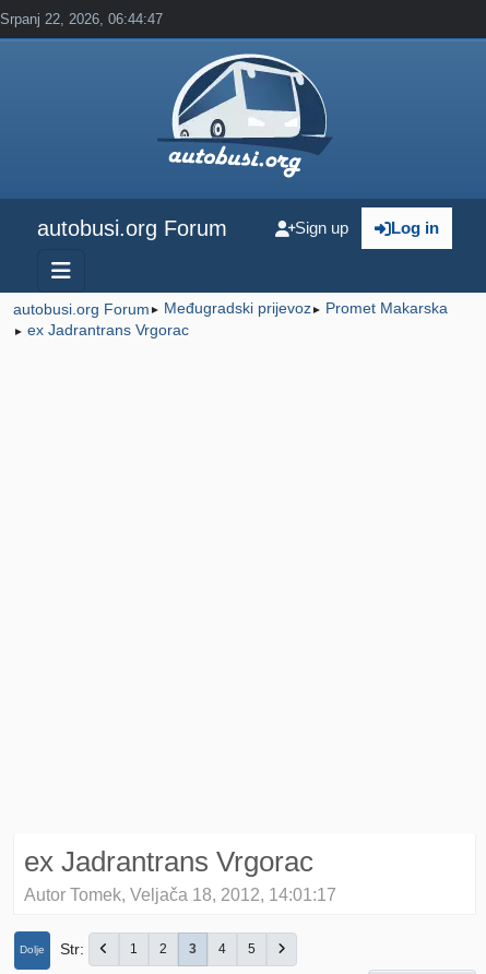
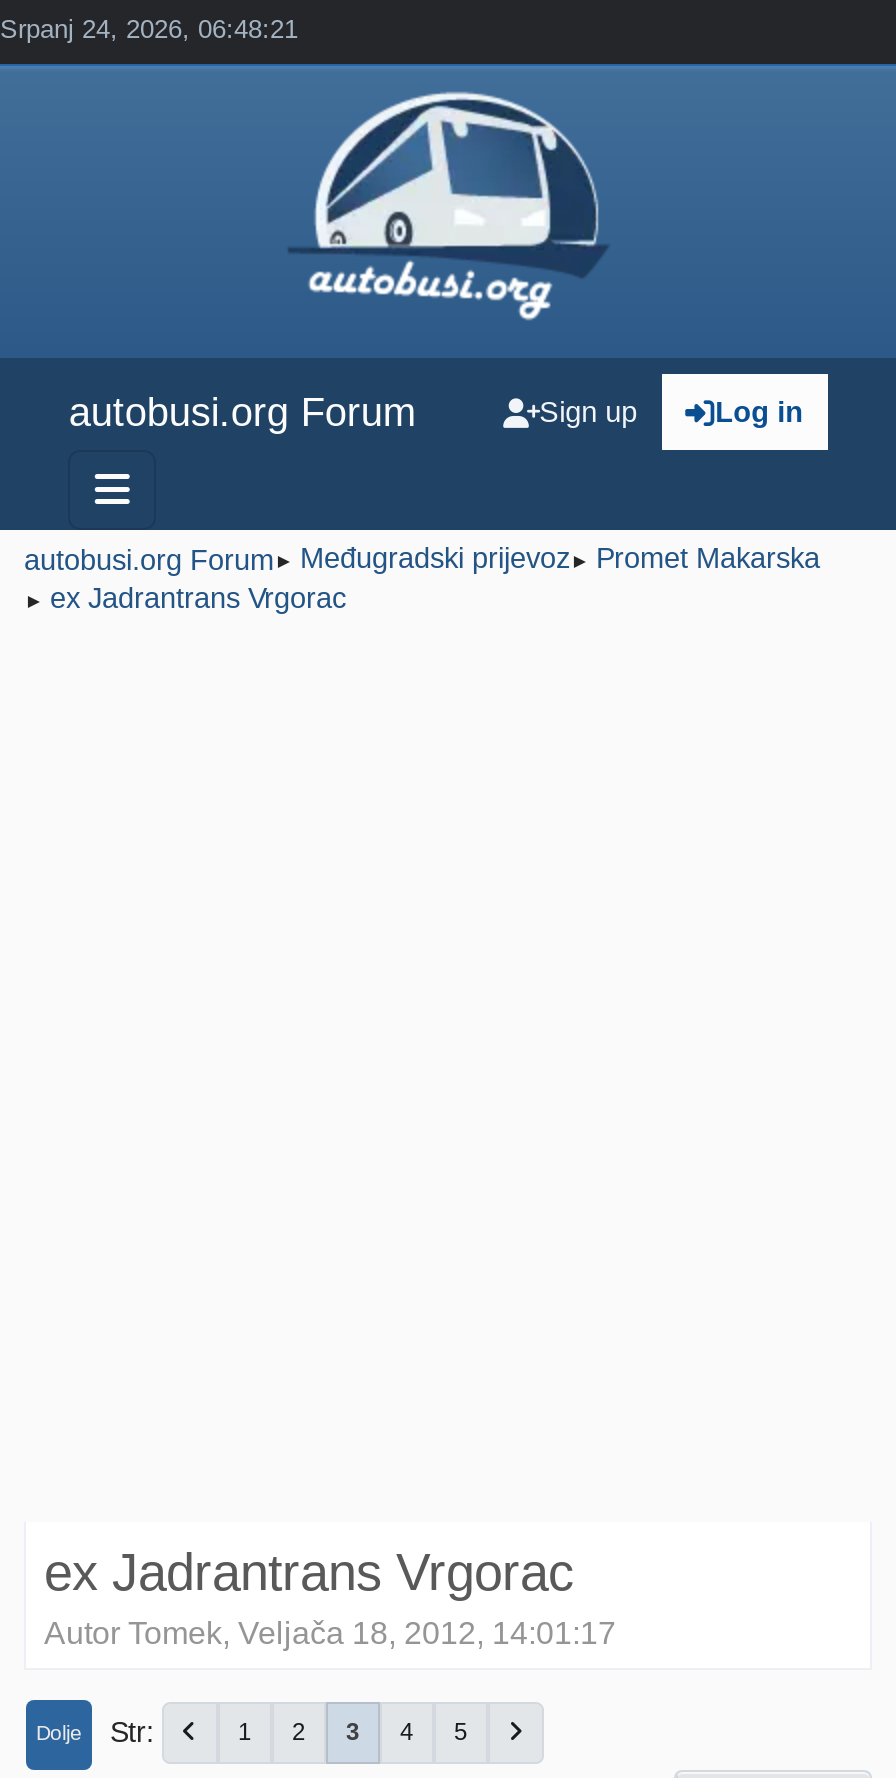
- Srpanj 22, 2026, 06:44:47
+ Srpanj 24, 2026, 06:48:21
